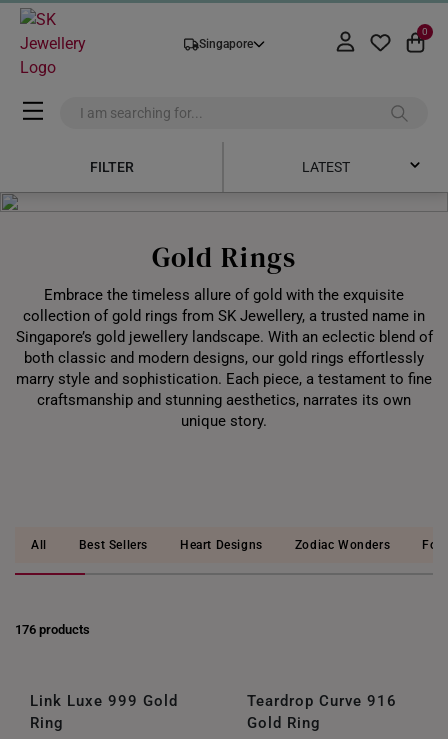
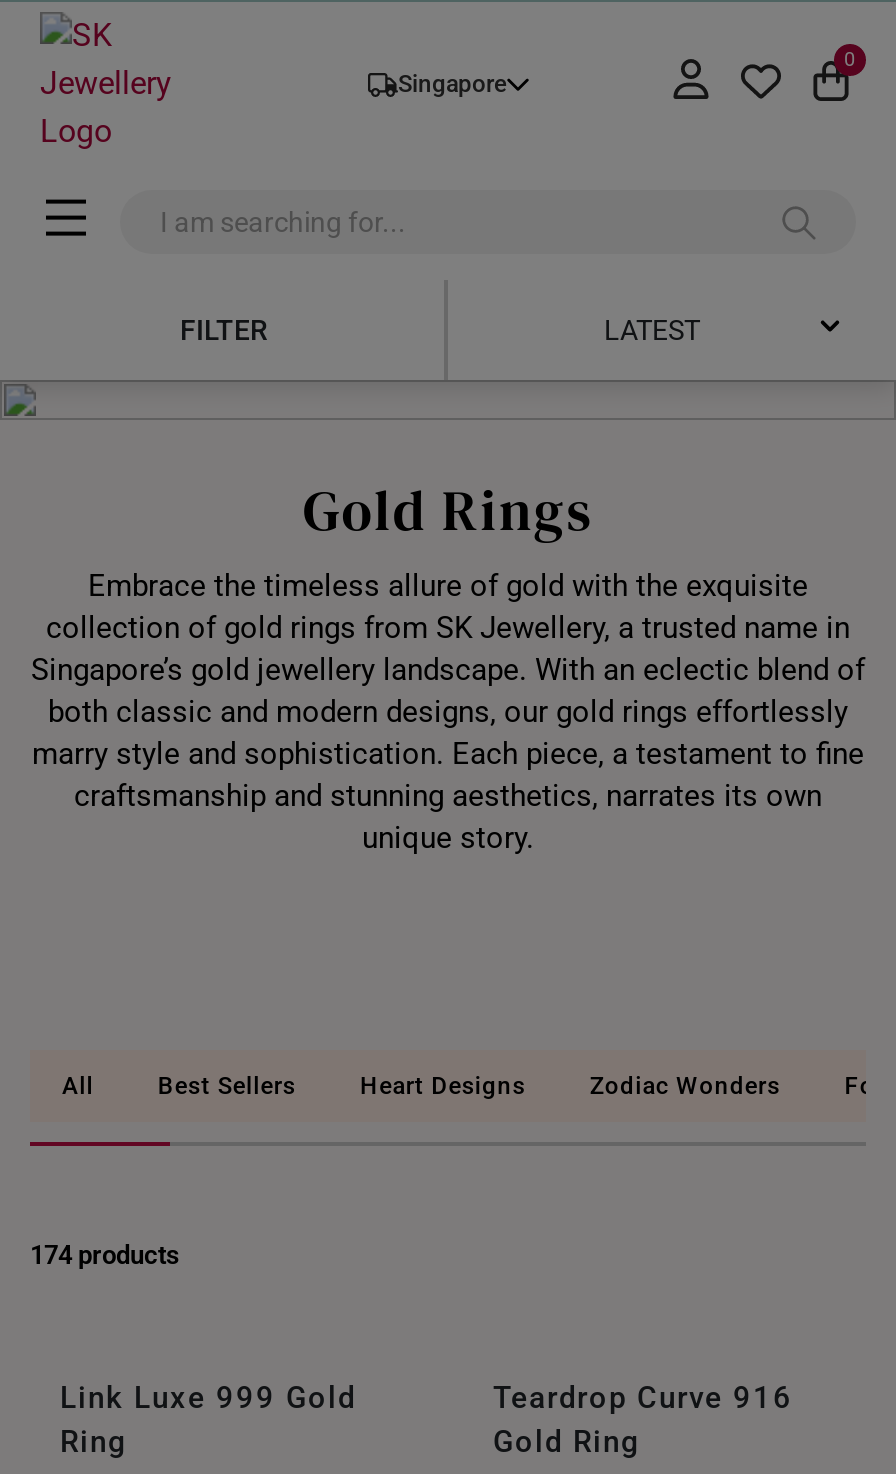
- 176 products
+ 174 products
